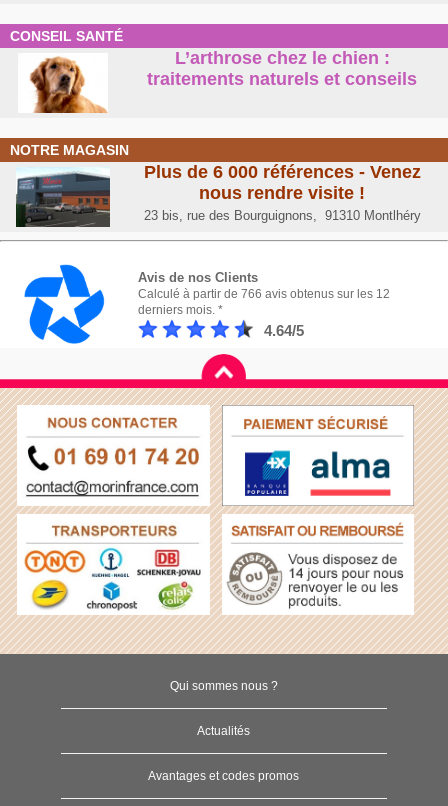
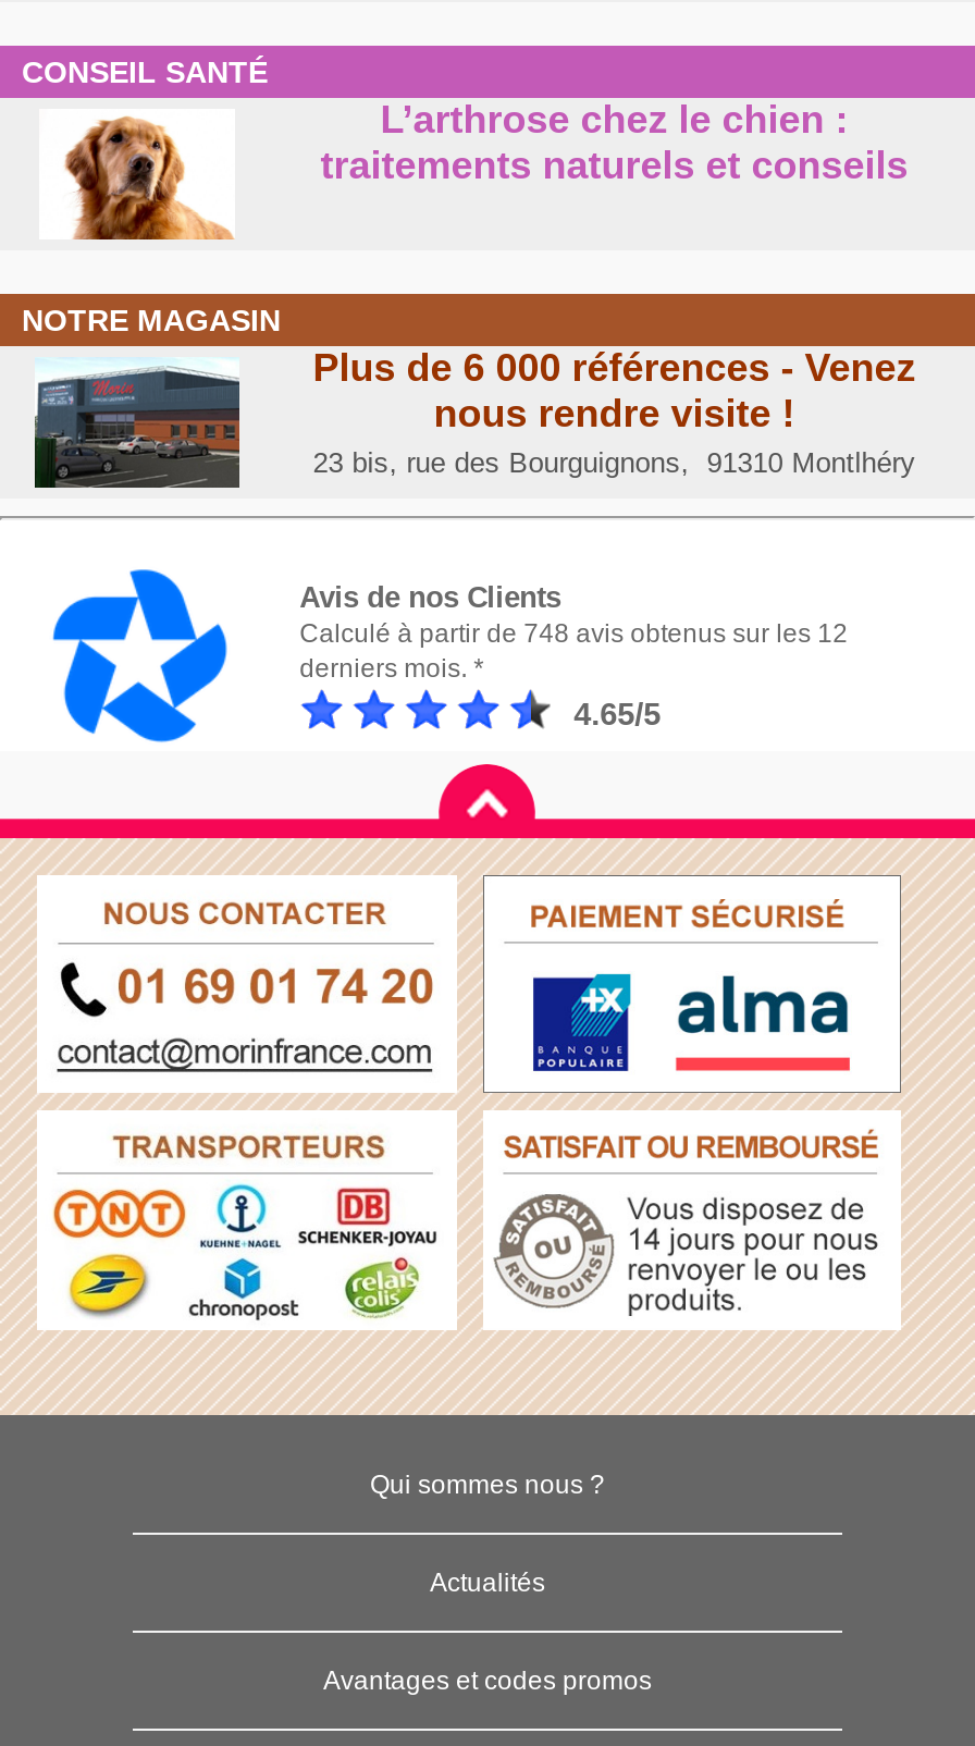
- Calculé à partir de 766 avis obtenus sur les 12
+ Calculé à partir de 748 avis obtenus sur les 12

- 4.64/5
+ 4.65/5
